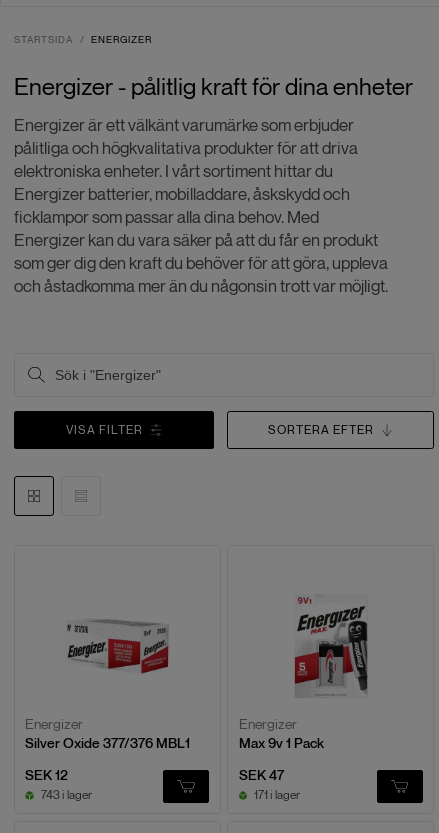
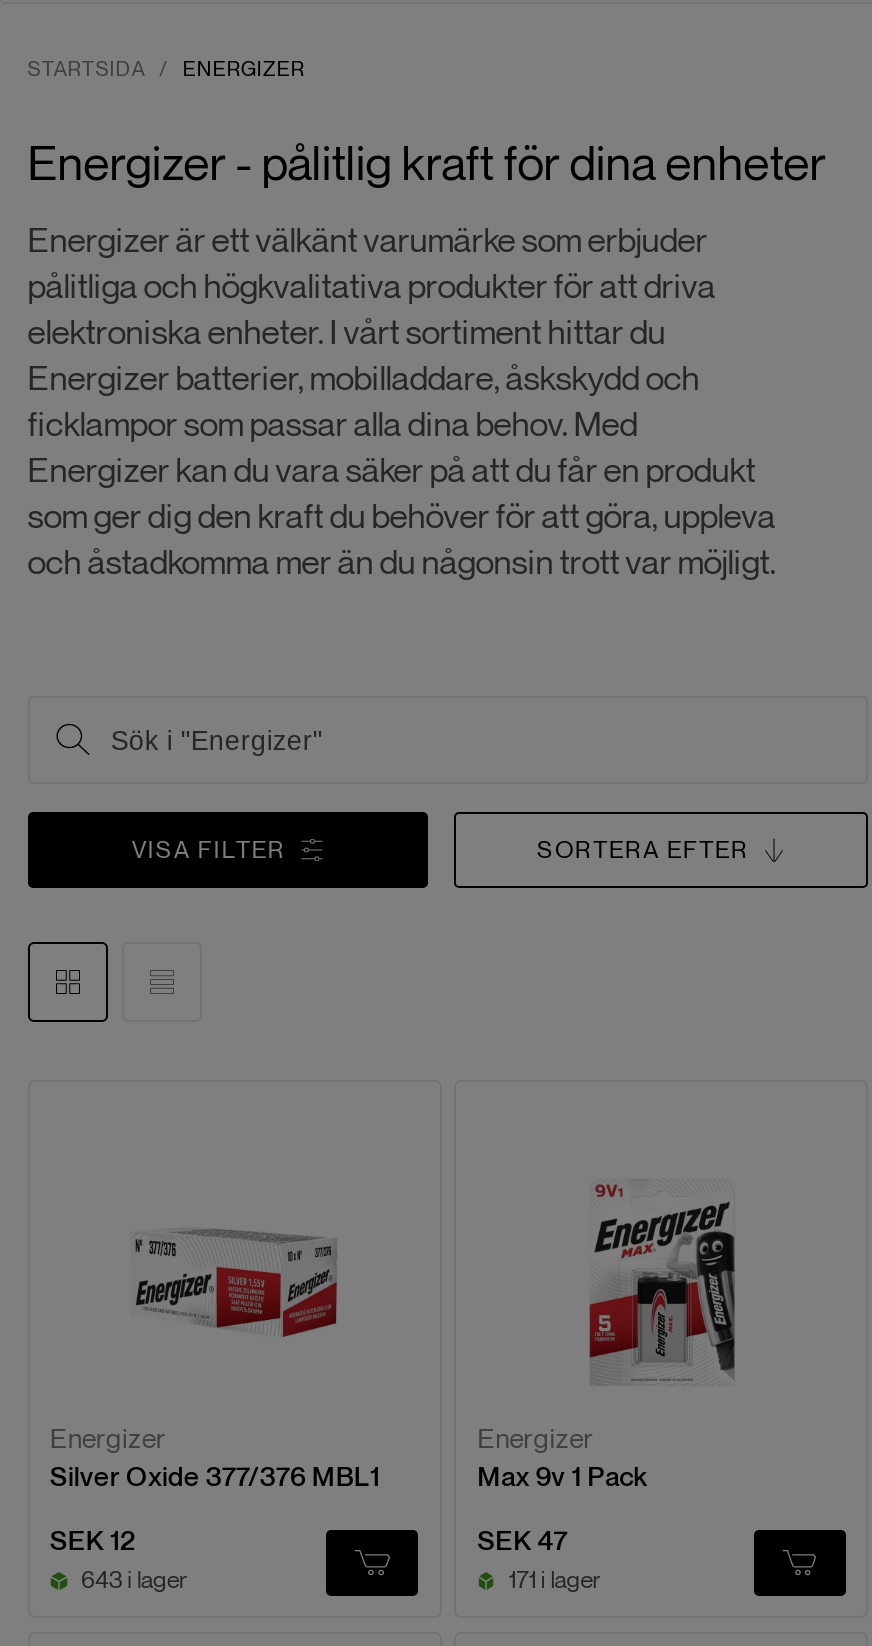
- 743 i lager
+ 643 i lager
